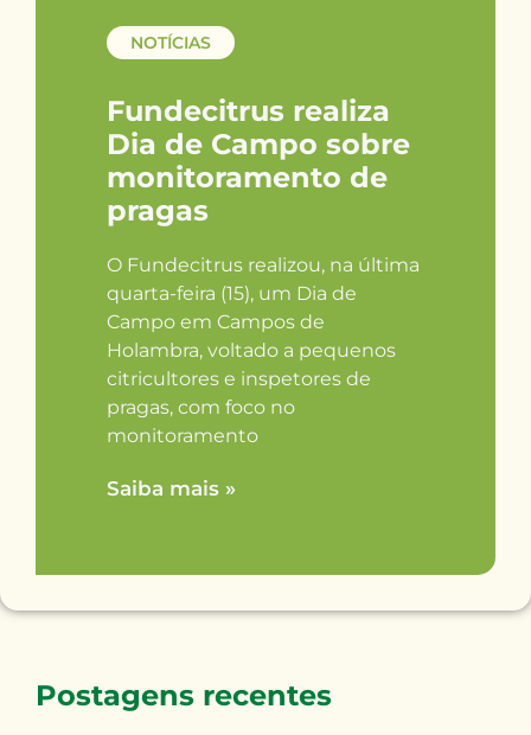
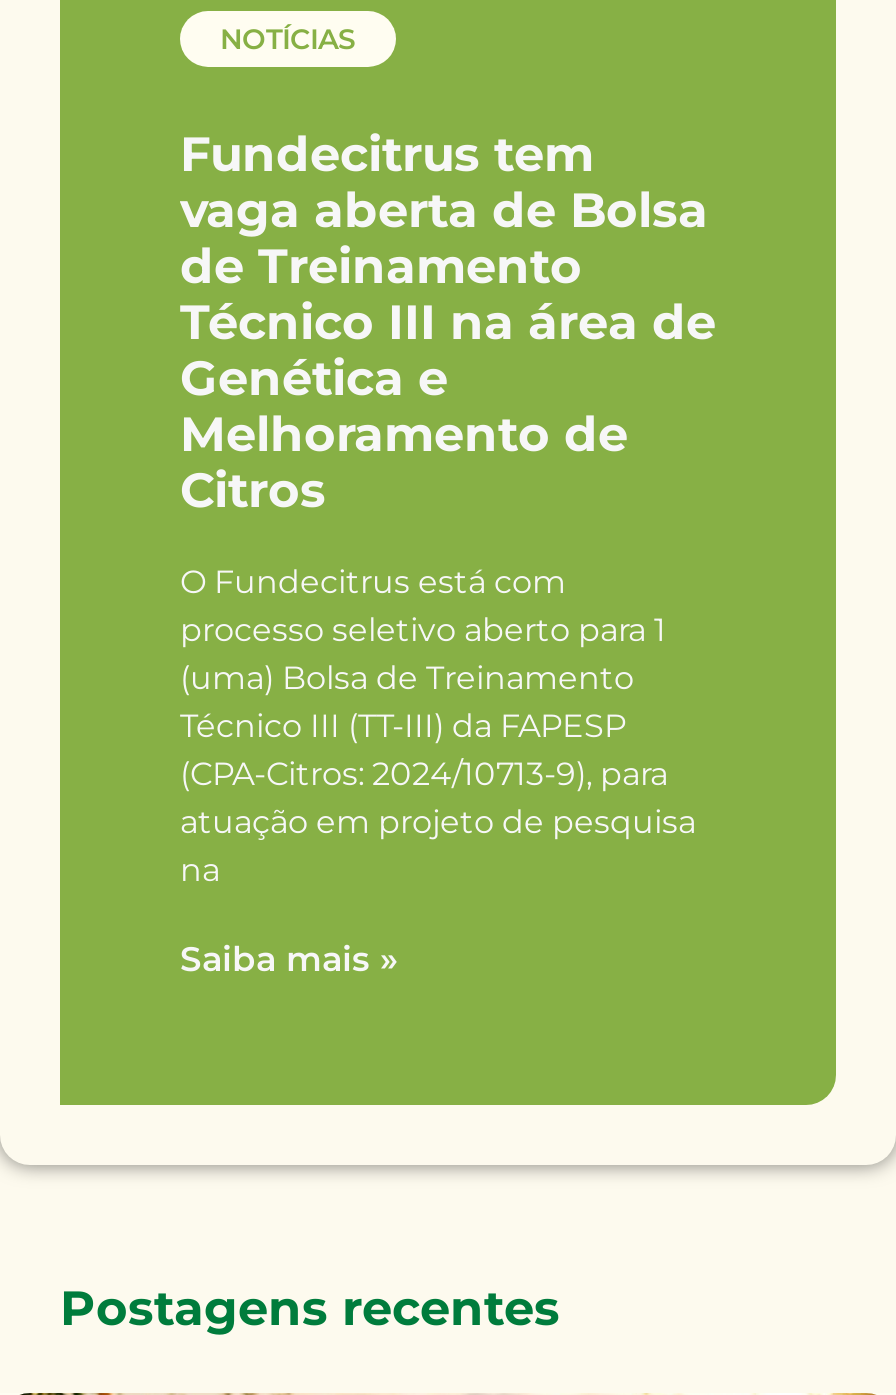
- Fundecitrus realiza
- Dia de Campo sobre
- monitoramento de
- pragas
+ Fundecitrus tem
+ vaga aberta de Bolsa
+ de Treinamento
+ Técnico III na área de
+ Genética e
+ Melhoramento de
+ Citros

- O Fundecitrus realizou, na última
- quarta-feira (15), um Dia de
- Campo em Campos de
- Holambra, voltado a pequenos
- citricultores e inspetores de
- pragas, com foco no
- monitoramento
+ O Fundecitrus está com
+ processo seletivo aberto para 1
+ (uma) Bolsa de Treinamento
+ Técnico III (TT-III) da FAPESP
+ (CPA-Citros: 2024/10713-9), para
+ atuação em projeto de pesquisa
+ na
